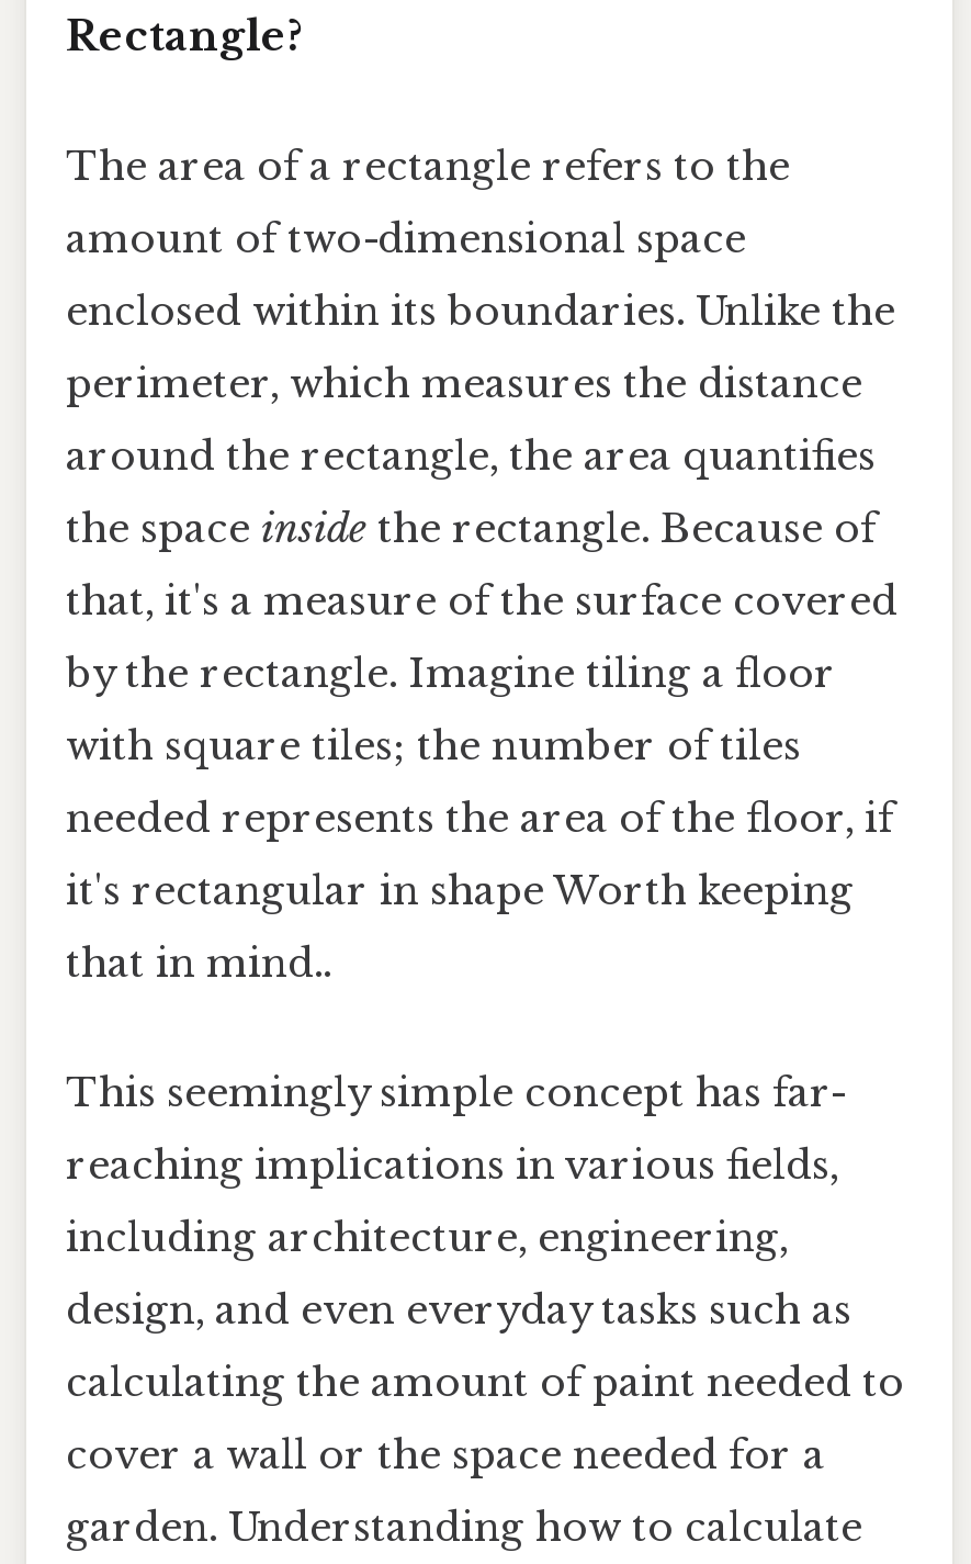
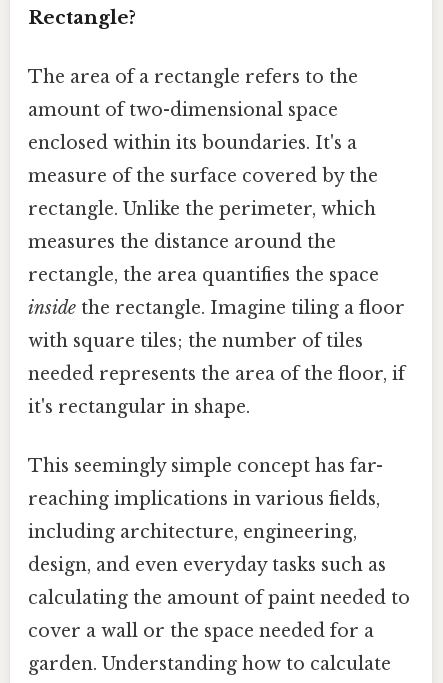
- enclosed within its boundaries. Unlike the
+ enclosed within its boundaries. It's a

- perimeter, which measures the distance
+ measure of the surface covered by the

- around the rectangle, the area quantifies
+ rectangle. Unlike the perimeter, which

- the space inside the rectangle. Because of
+ measures the distance around the

- that, it's a measure of the surface covered
+ rectangle, the area quantifies the space

- by the rectangle. Imagine tiling a floor
+ inside the rectangle. Imagine tiling a floor

- it's rectangular in shape Worth keeping
- that in mind..
+ it's rectangular in shape.
